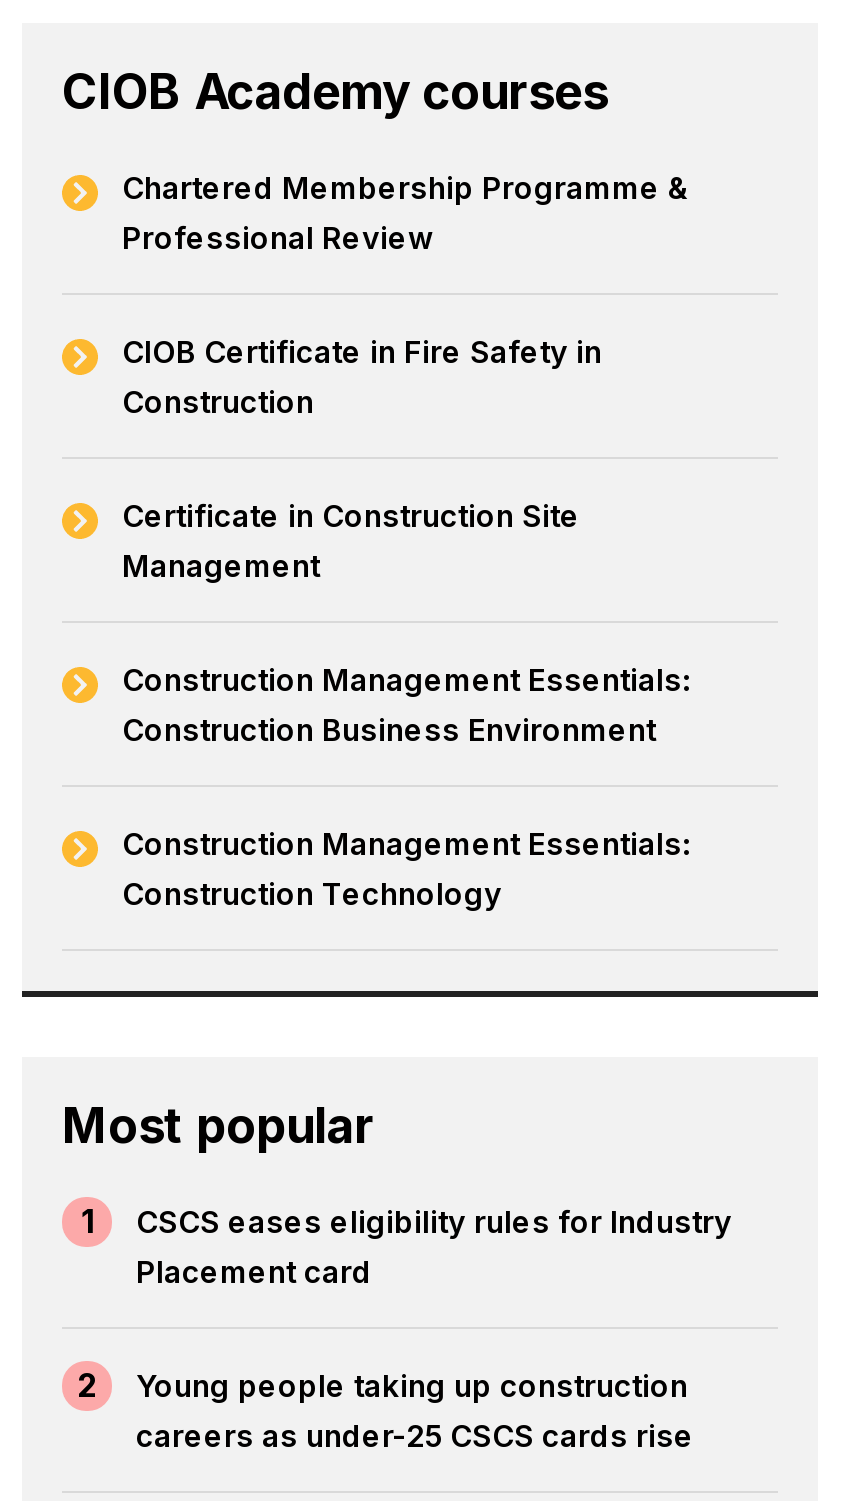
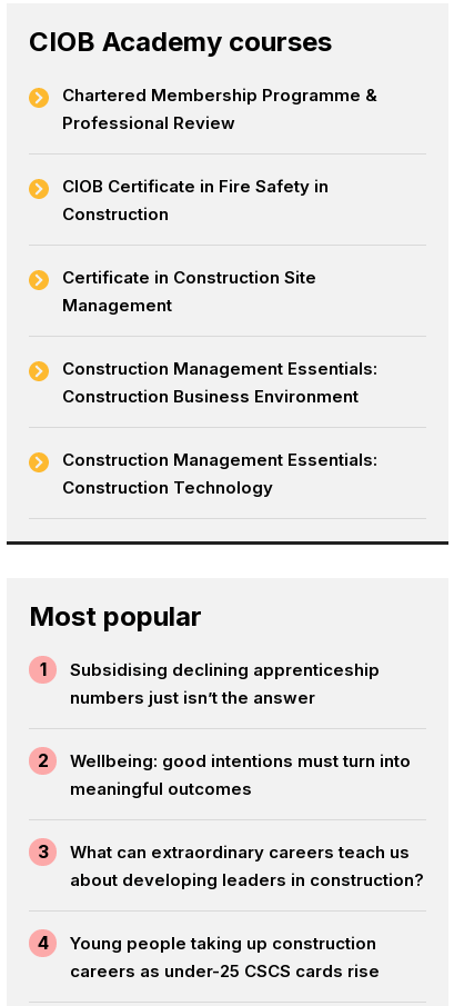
- CSCS eases eligibility rules for Industry
- Placement card
+ Subsidising declining apprenticeship
+ numbers just isn’t the answer

+ Wellbeing: good intentions must turn into
+ meaningful outcomes
+ 3
+ What can extraordinary careers teach us
+ about developing leaders in construction?
+ 4
